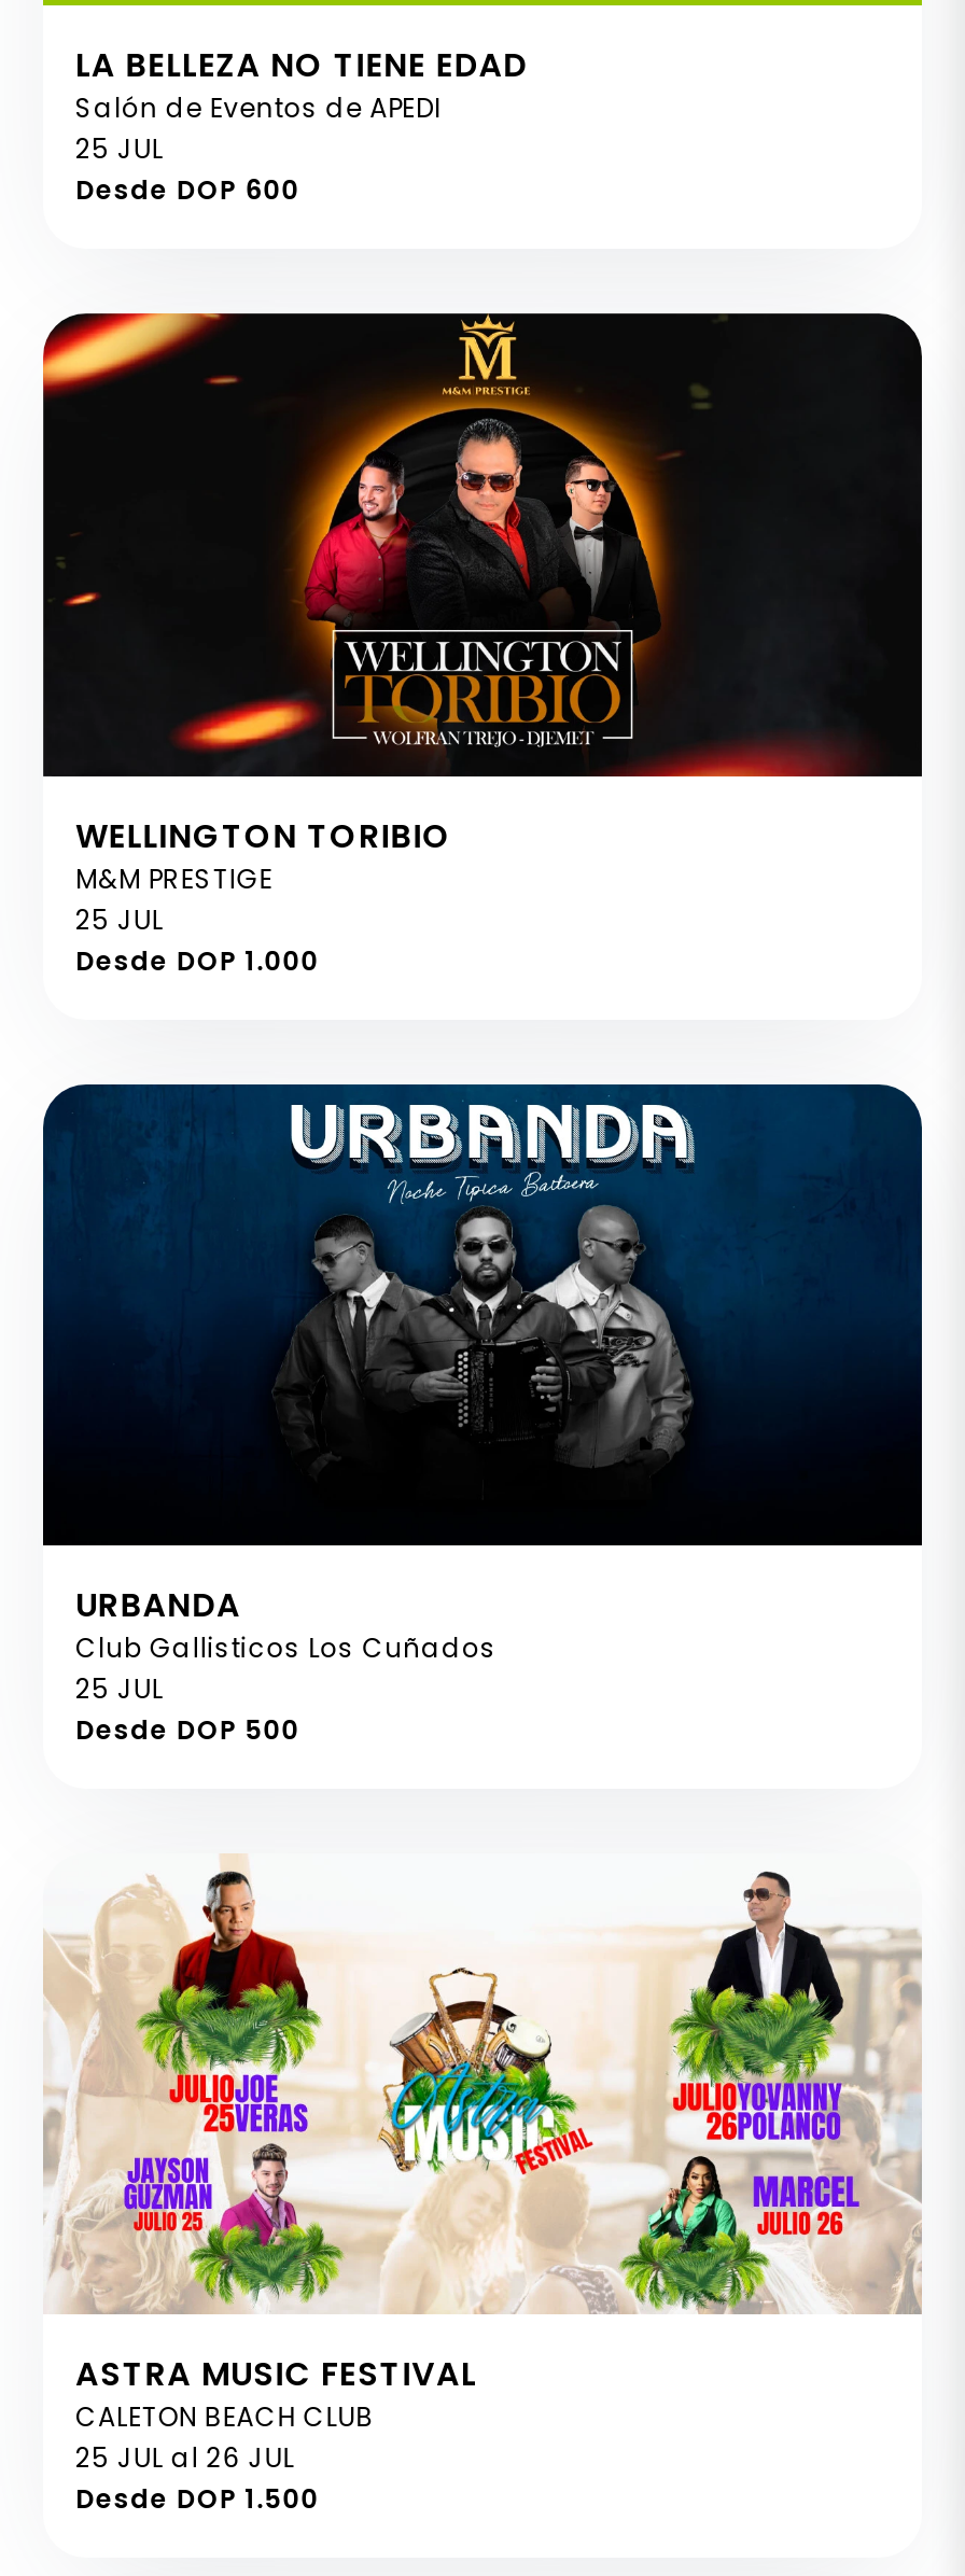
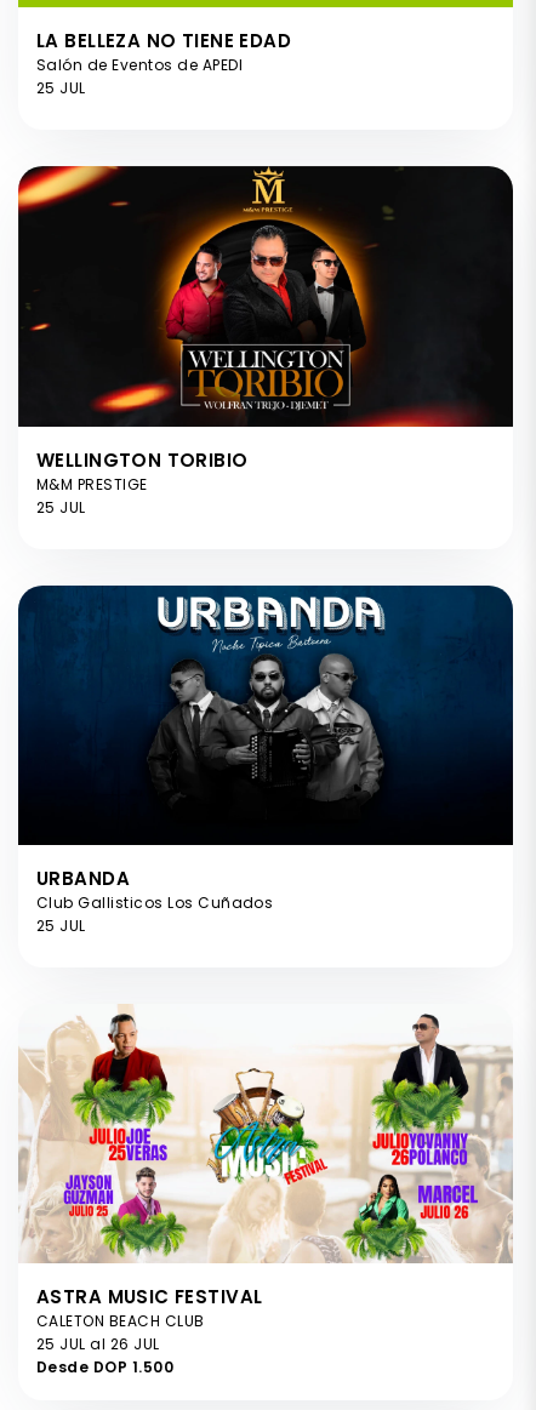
- Desde DOP 600

- Desde DOP 1.000

- Desde DOP 500
